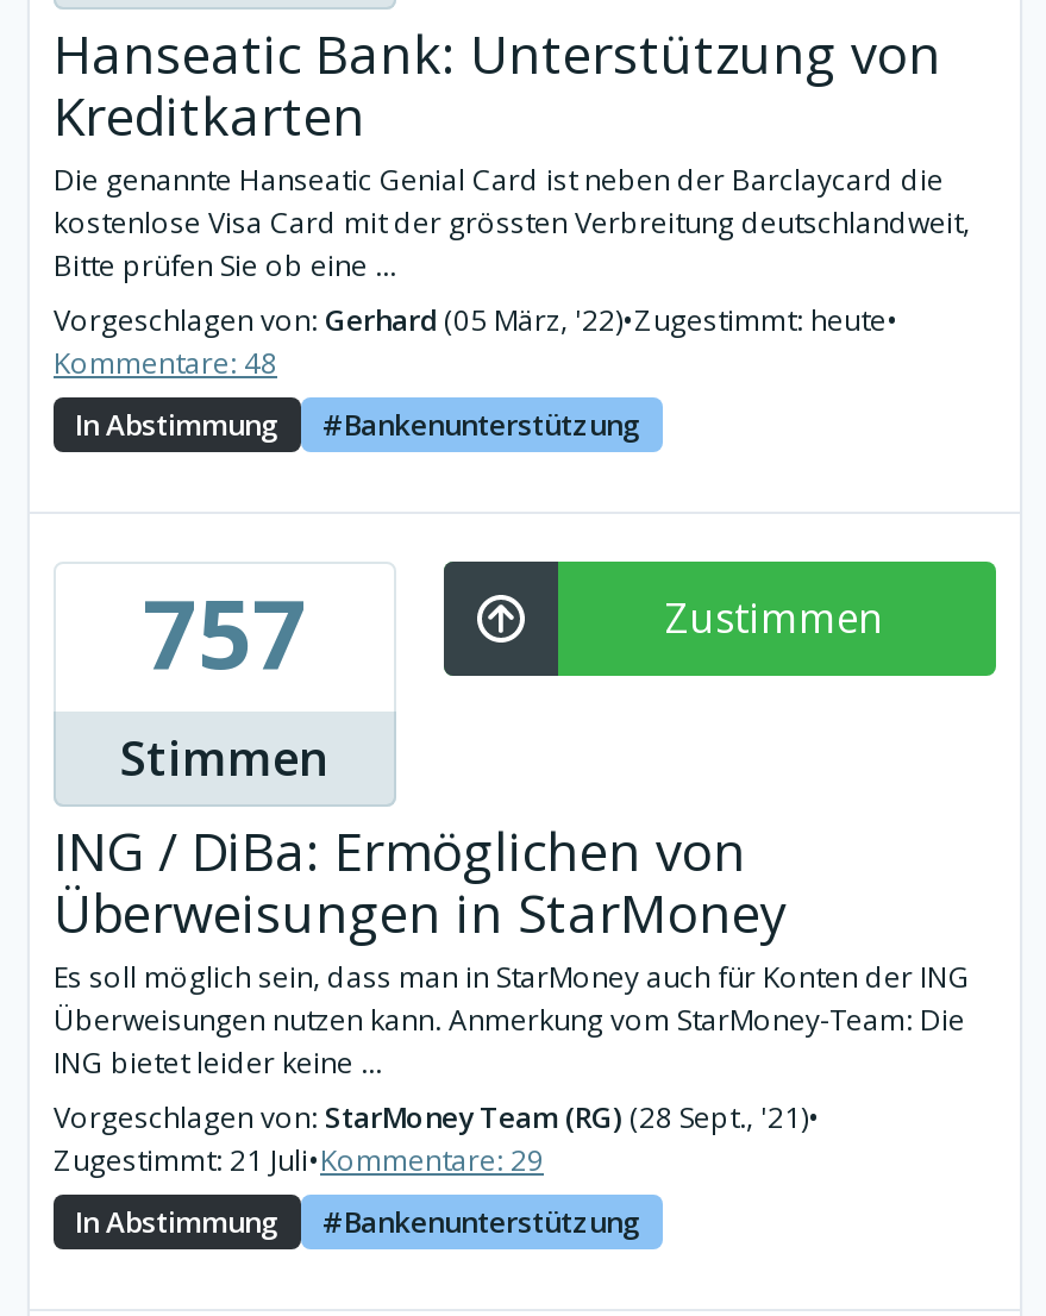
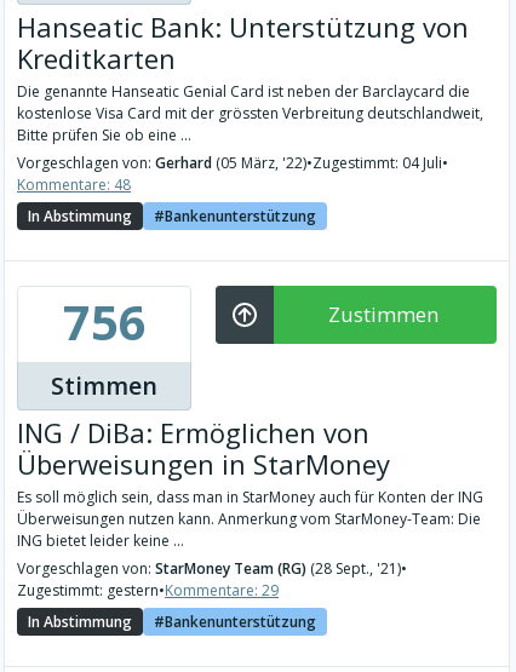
- Vorgeschlagen von: Gerhard (05 März, '22)•Zugestimmt: heute•
+ Vorgeschlagen von: Gerhard (05 März, '22)•Zugestimmt: 04 Juli•

- 757
+ 756

- Zugestimmt: 21 Juli•Kommentare: 29
+ Zugestimmt: gestern•Kommentare: 29
